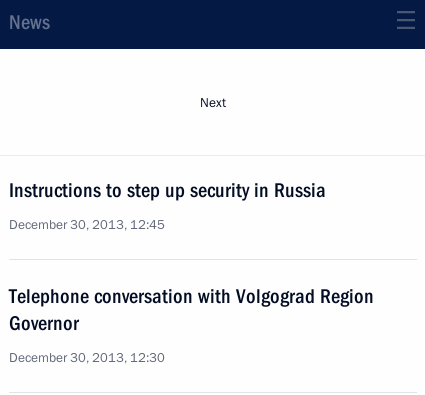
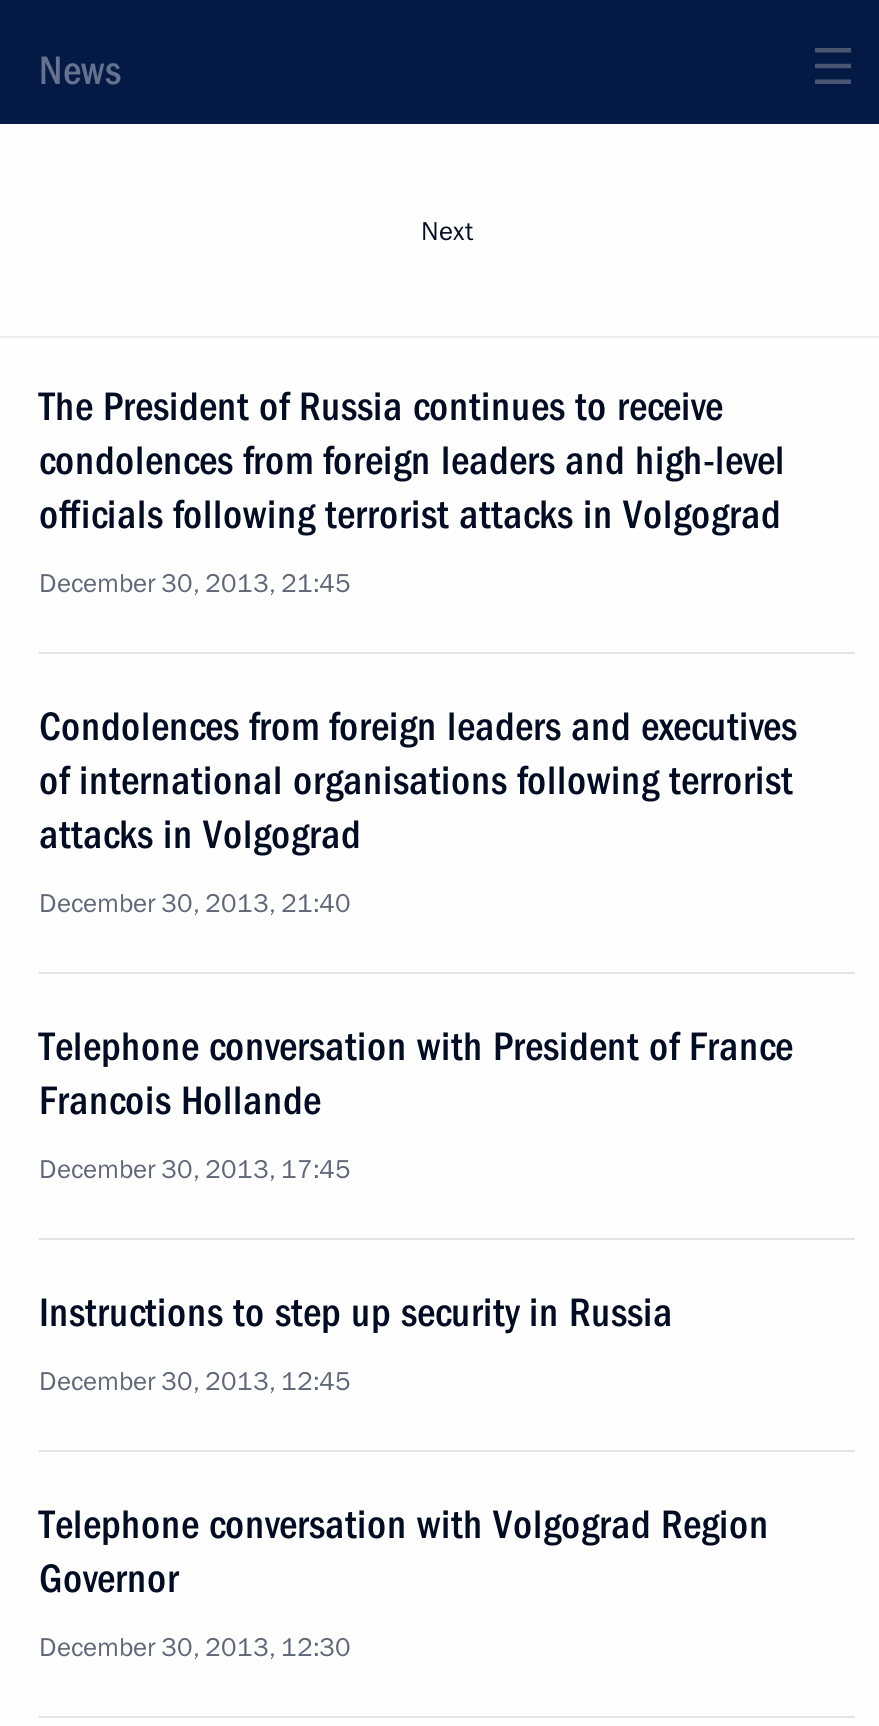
+ The President of Russia continues to receive
+ condolences from foreign leaders and high-level
+ officials following terrorist attacks in Volgograd
+ December 30, 2013, 21:45
+ Condolences from foreign leaders and executives
+ of international organisations following terrorist
+ attacks in Volgograd
+ December 30, 2013, 21:40
+ Telephone conversation with President of France
+ Francois Hollande
+ December 30, 2013, 17:45
